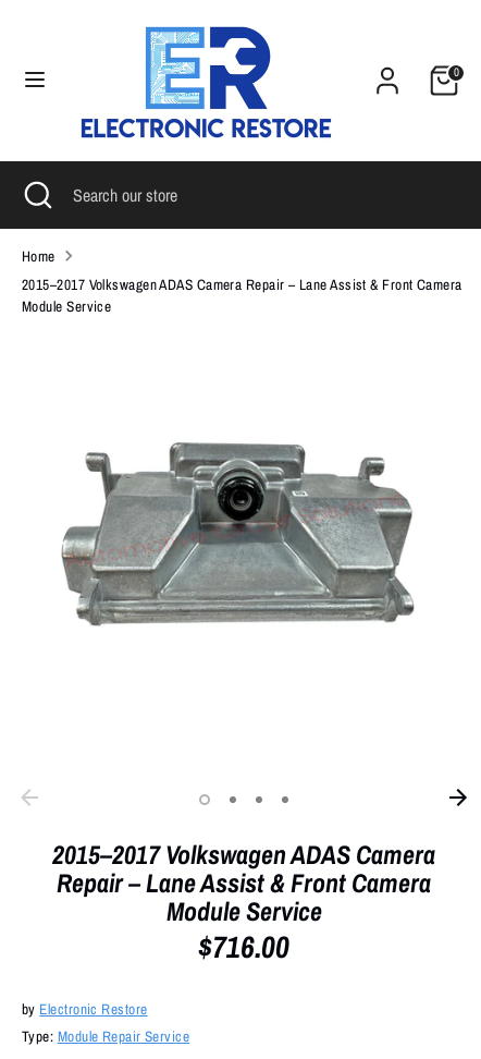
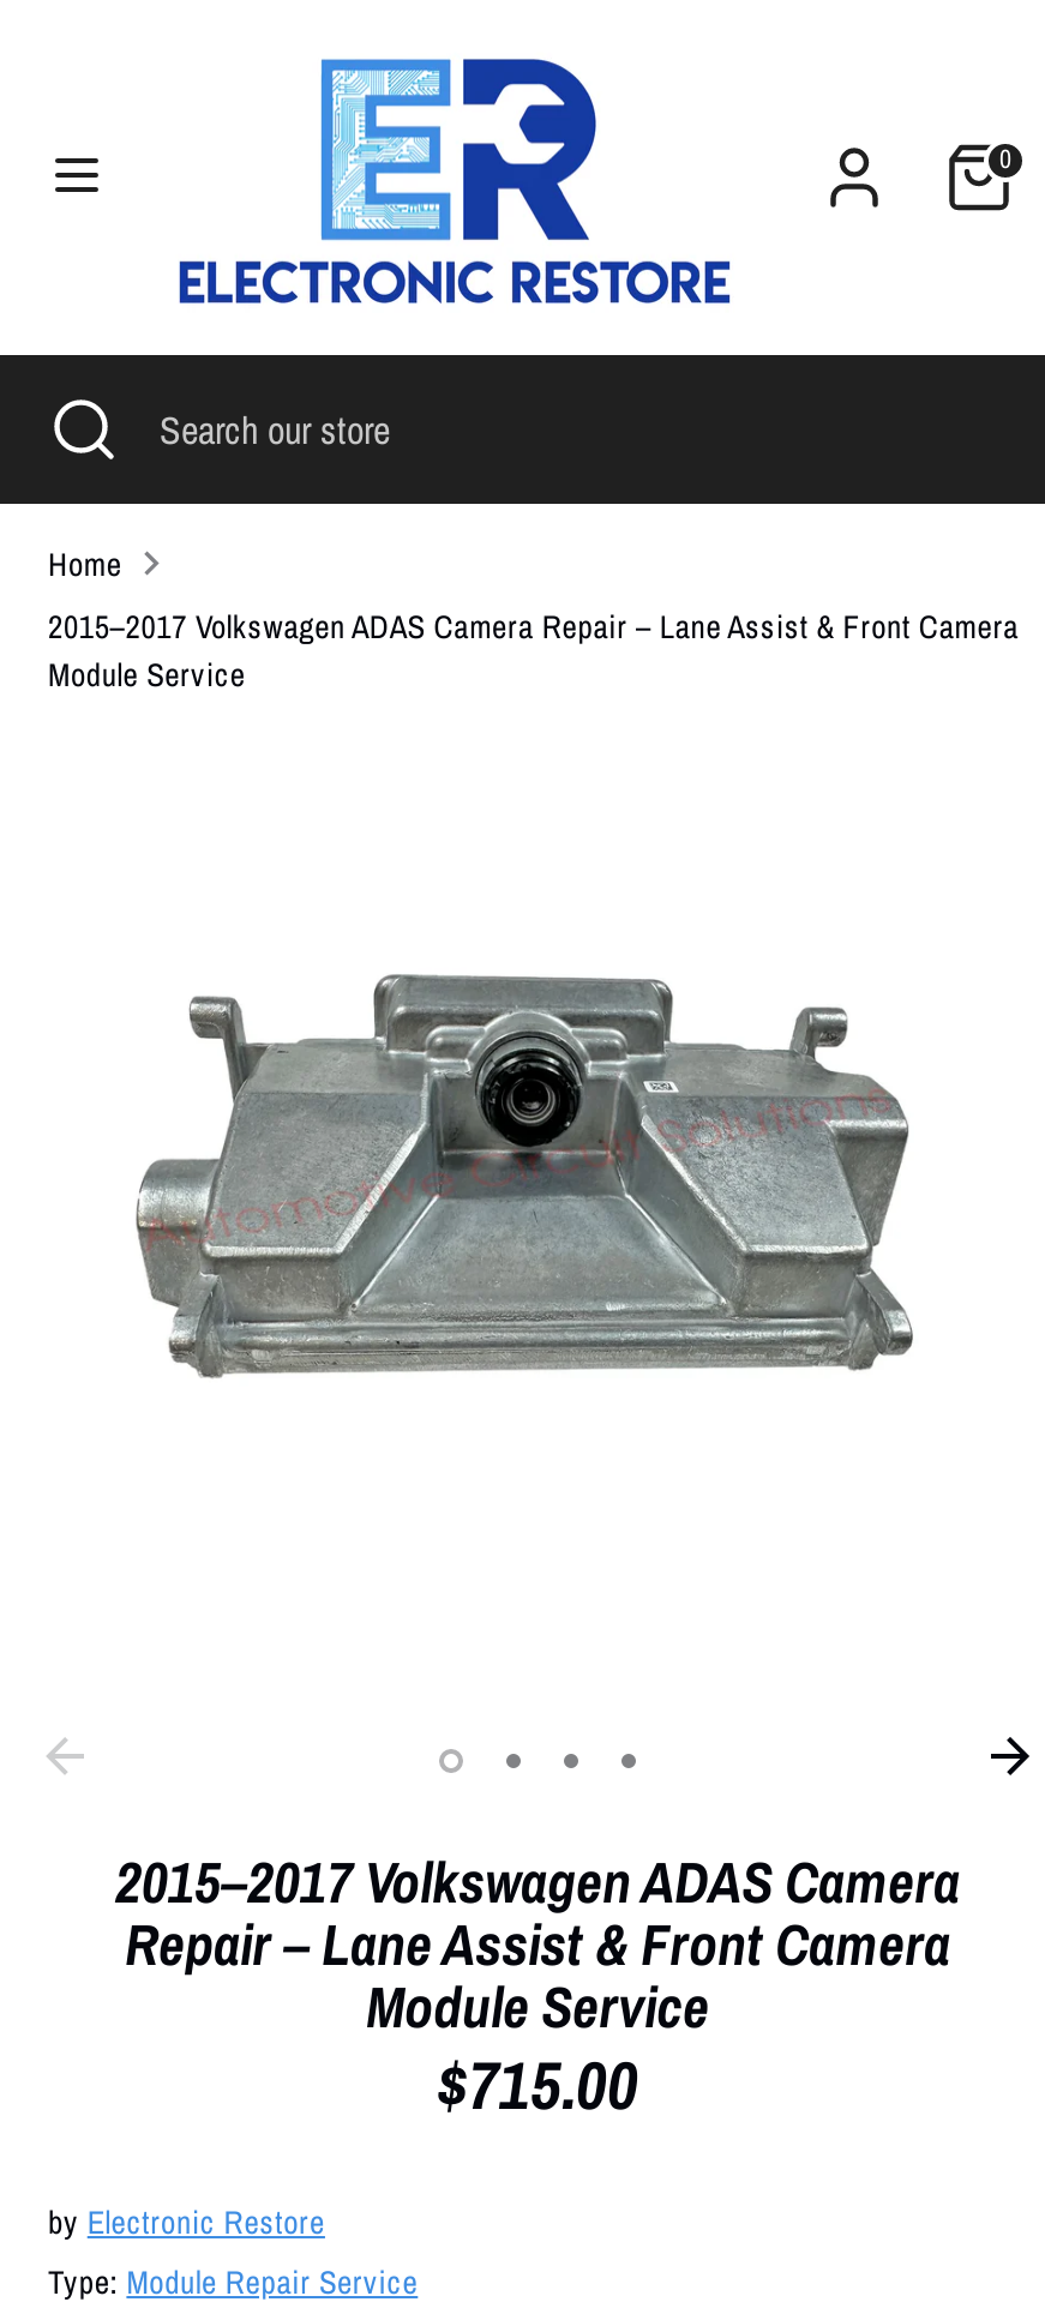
- $716.00
+ $715.00
